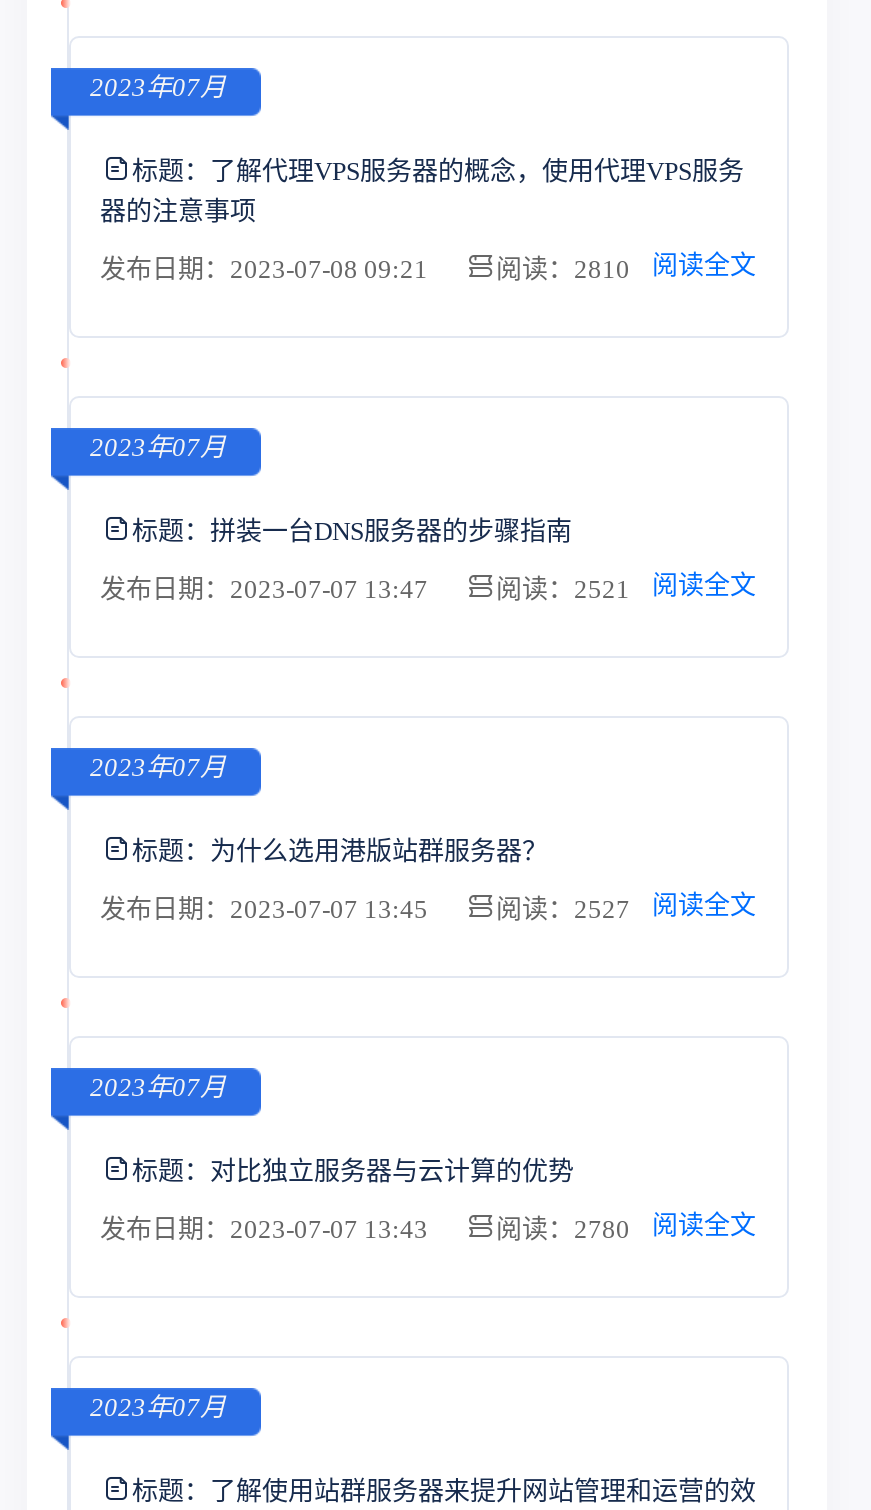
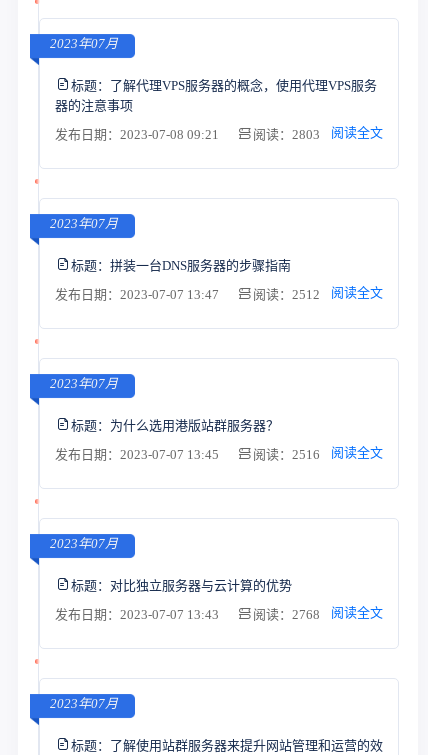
- 阅读：2810 阅读全文
+ 阅读：2803 阅读全文

- 阅读：2521 阅读全文
+ 阅读：2512 阅读全文

- 阅读：2527 阅读全文
+ 阅读：2516 阅读全文

- 阅读：2780 阅读全文
+ 阅读：2768 阅读全文
